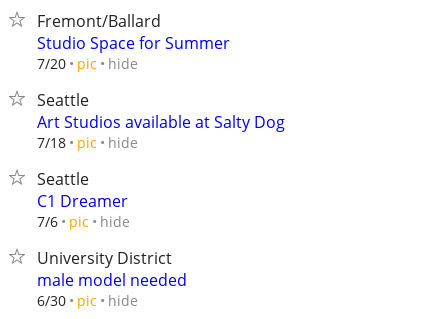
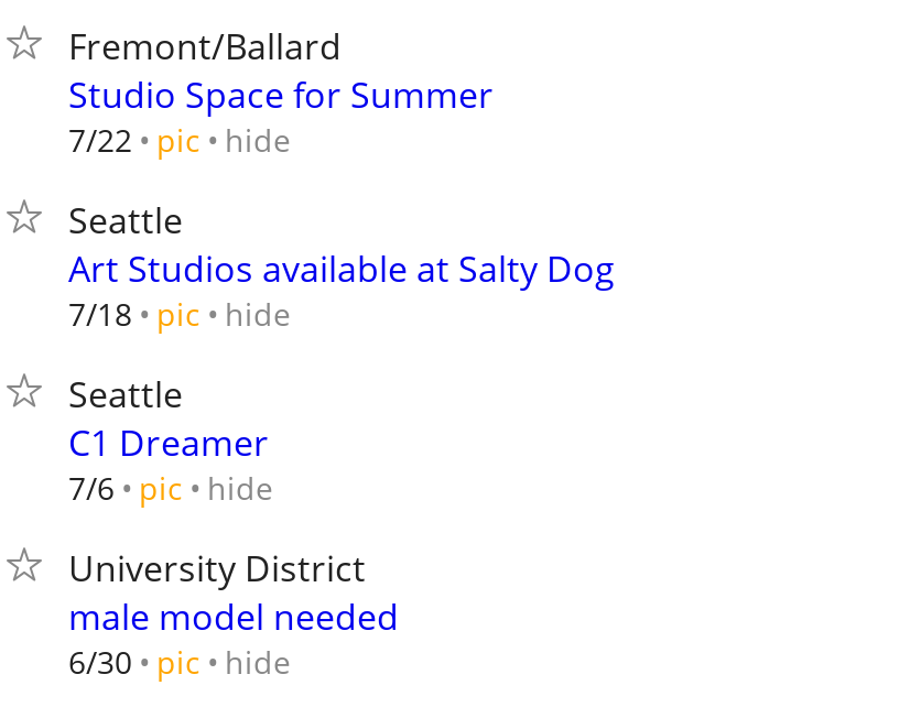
- 7/20 pic hide
+ 7/22 pic hide
